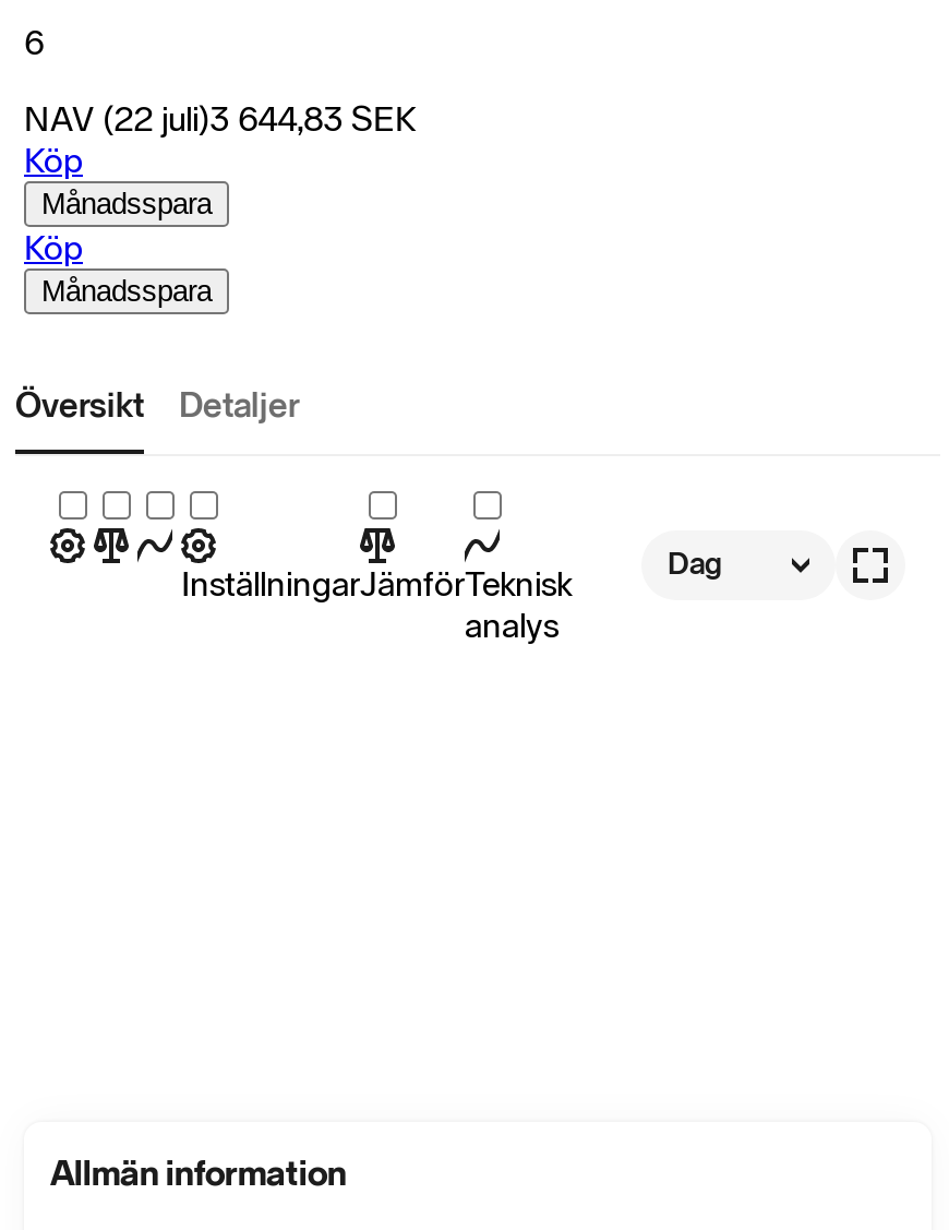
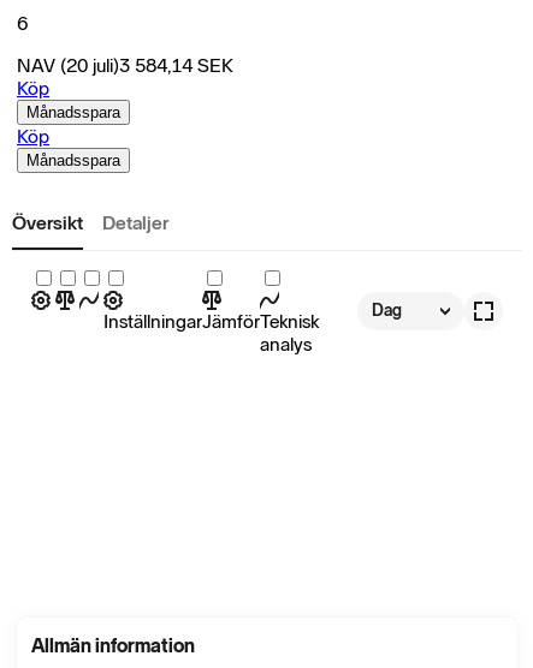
- NAV (22 juli)3 644,83 SEK
+ NAV (20 juli)3 584,14 SEK
